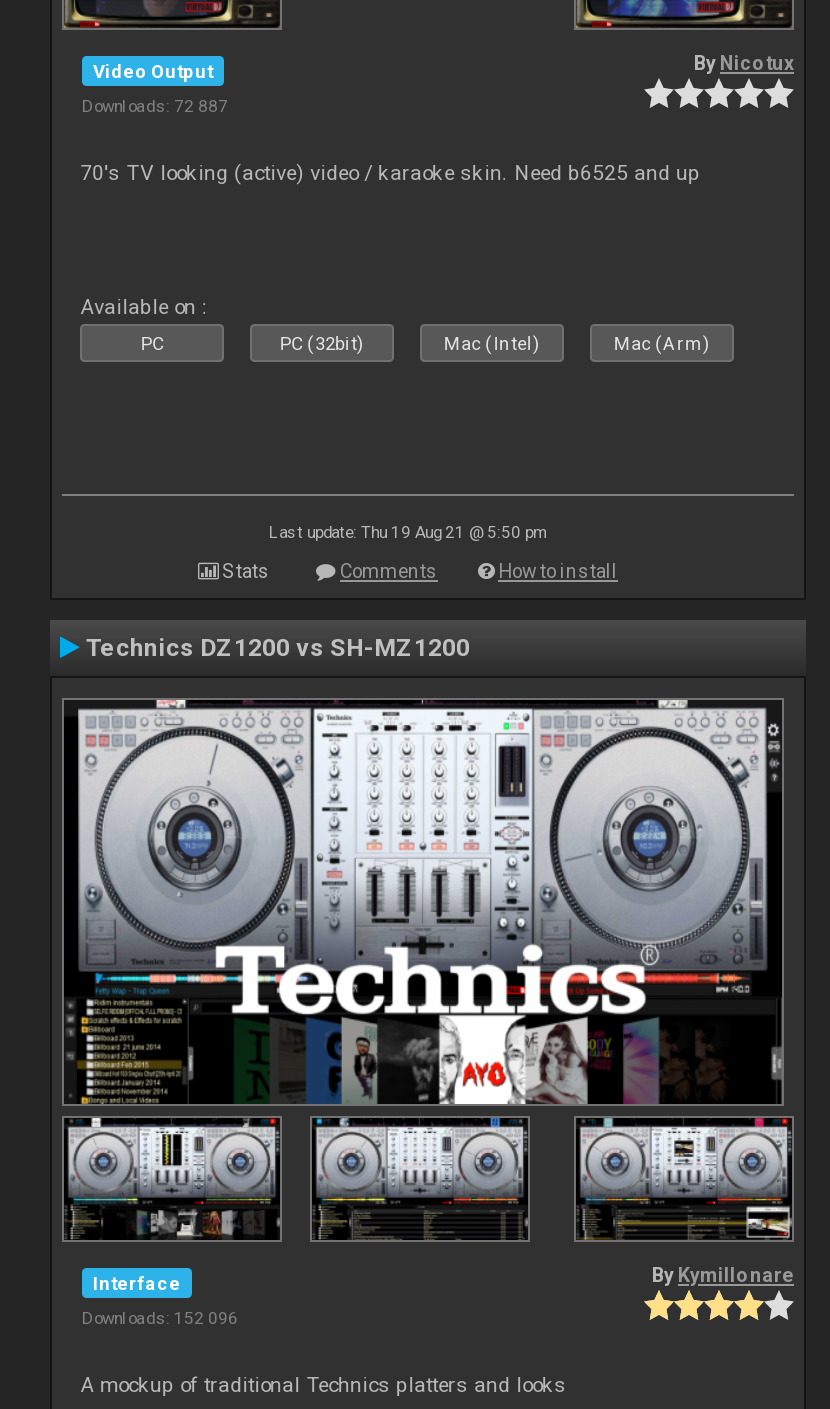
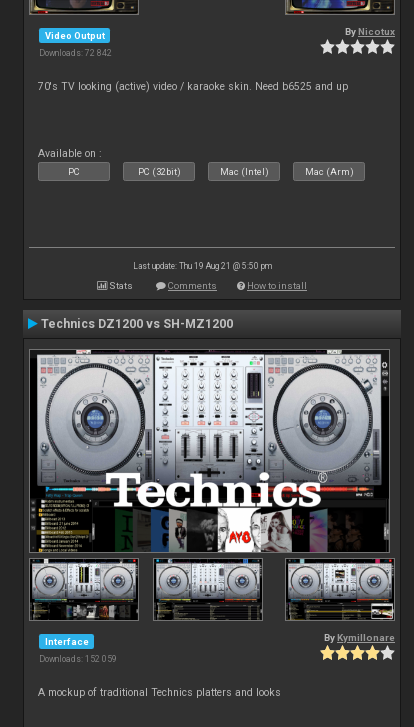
- Downloads: 72 887
+ Downloads: 72 842

- Downloads: 152 096
+ Downloads: 152 059
